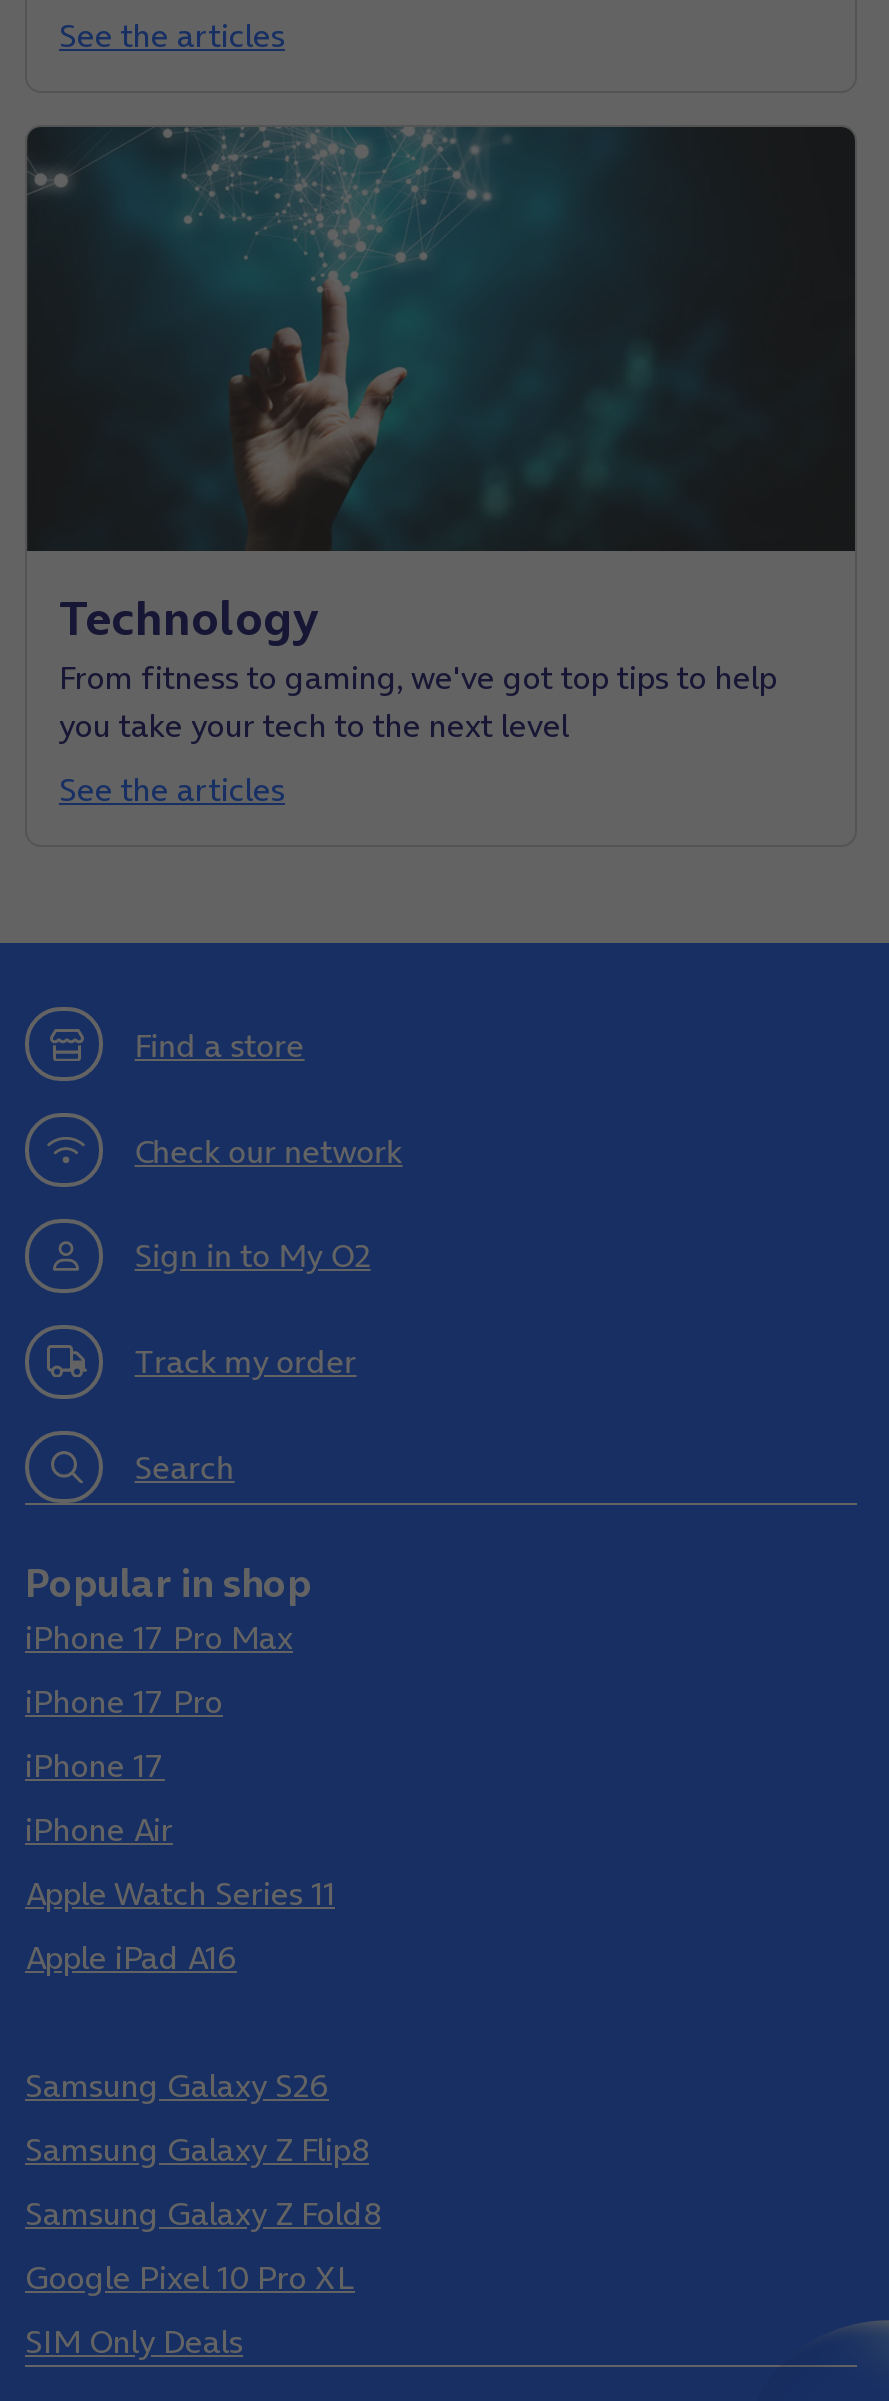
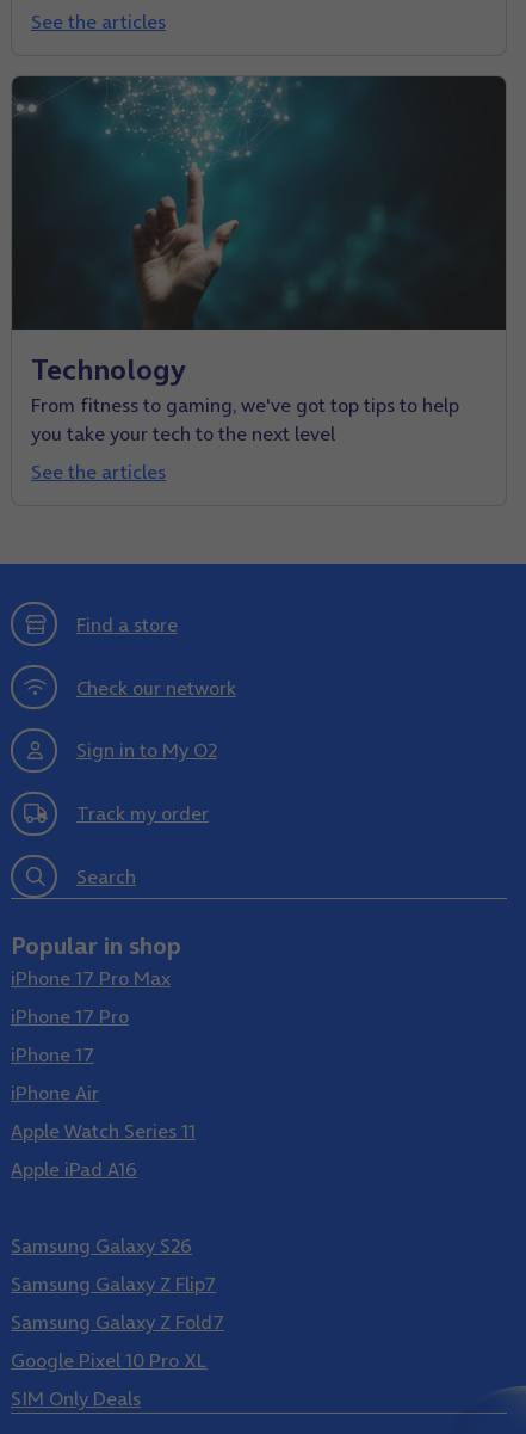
- Samsung Galaxy Z Flip8
+ Samsung Galaxy Z Flip7

- Samsung Galaxy Z Fold8
+ Samsung Galaxy Z Fold7
